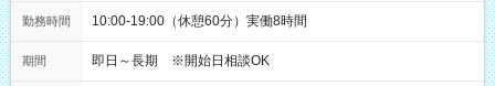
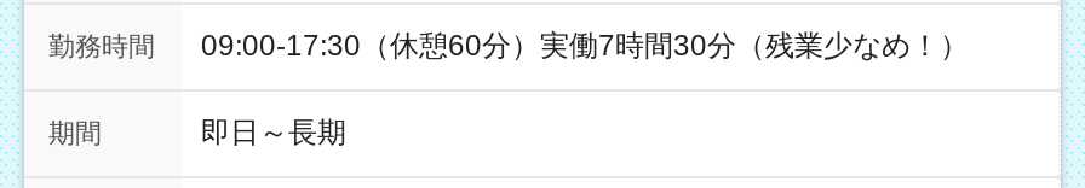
- 10:00-19:00（休憩60分）実働8時間
+ 09:00-17:30（休憩60分）実働7時間30分（残業少なめ！）

- 即日～長期 ※開始日相談OK
+ 即日～長期
